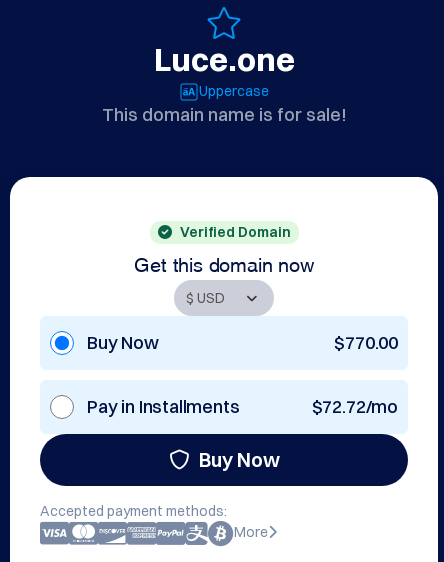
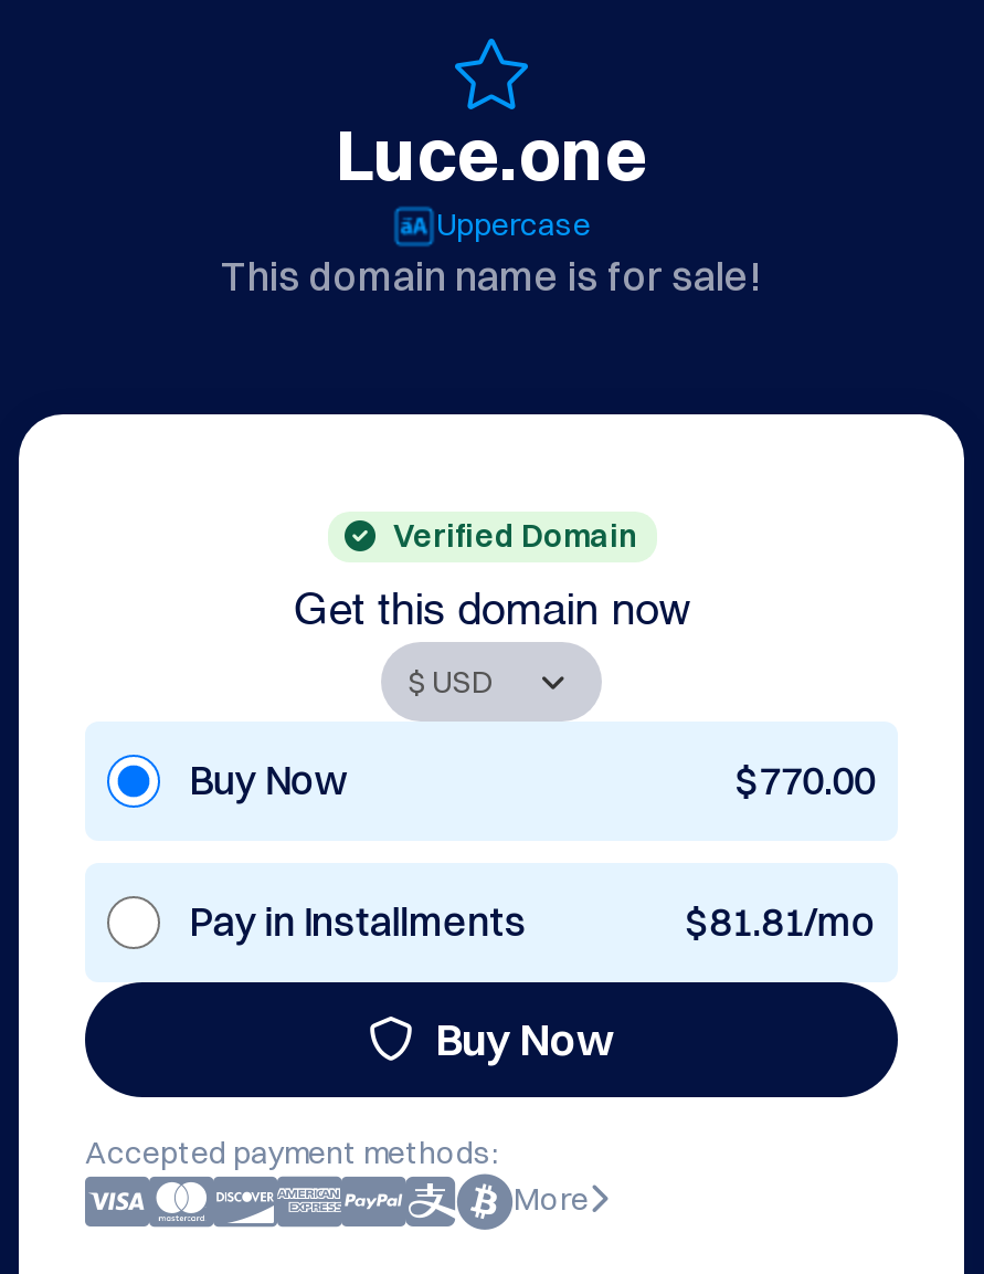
- $72.72/mo
+ $81.81/mo
